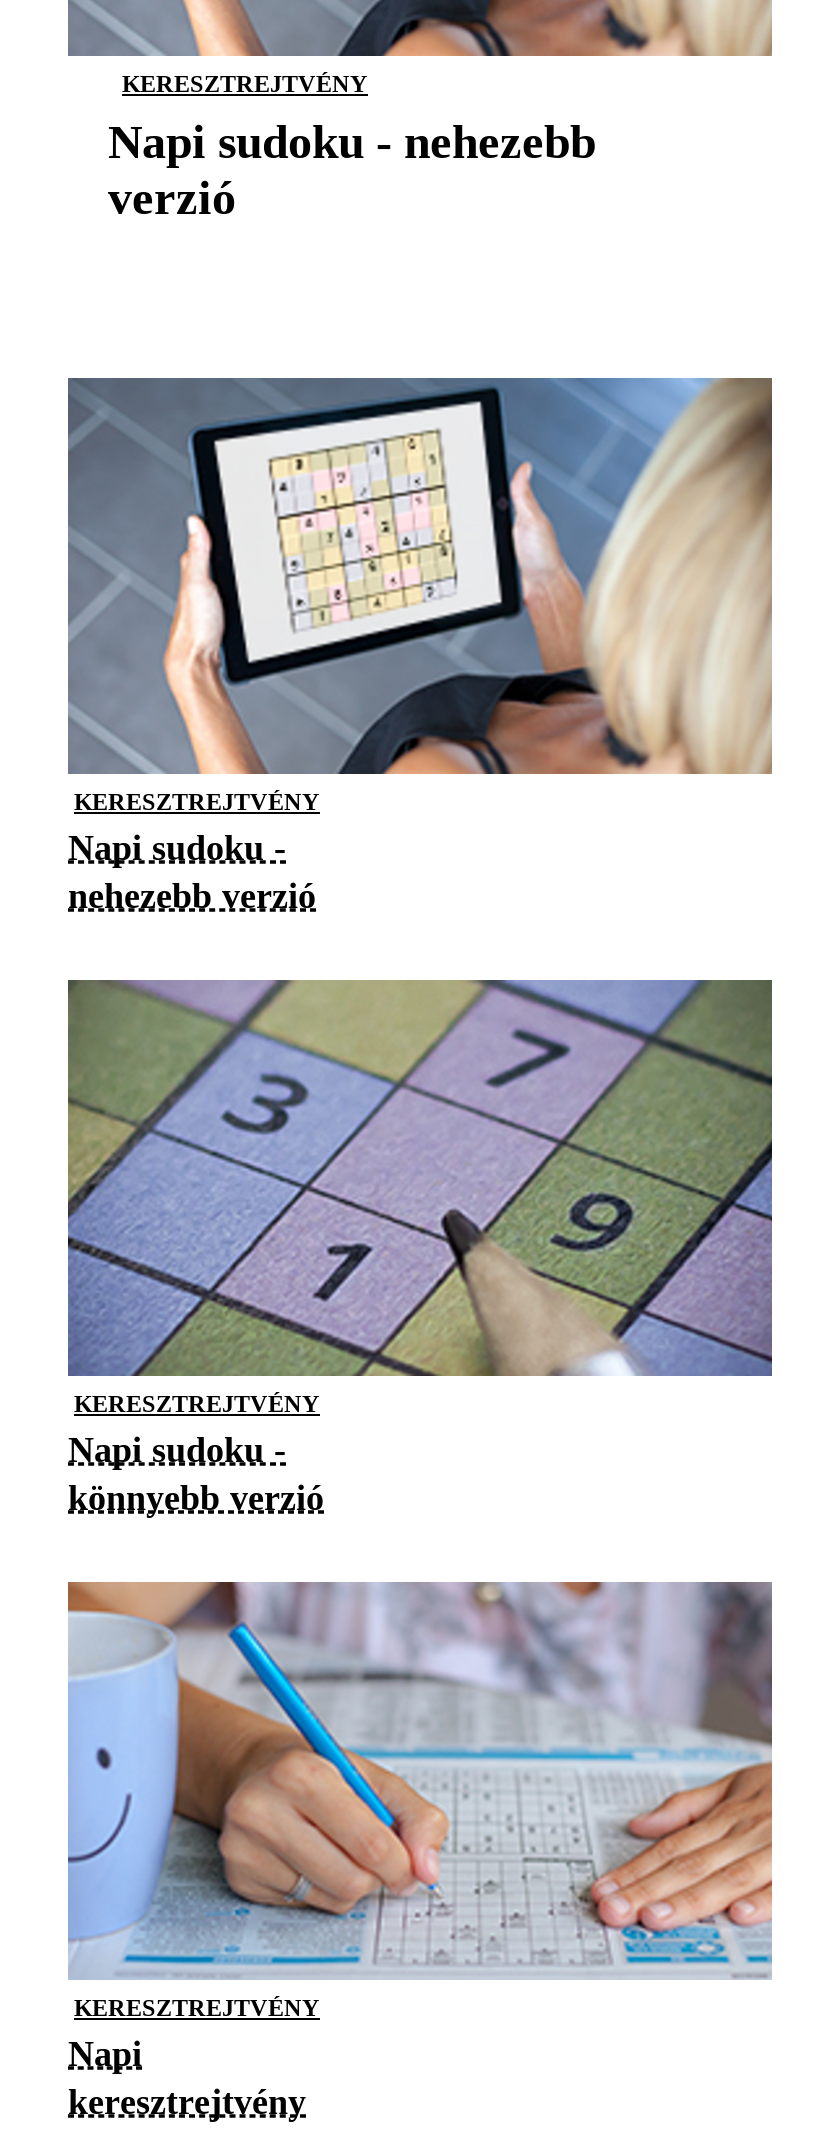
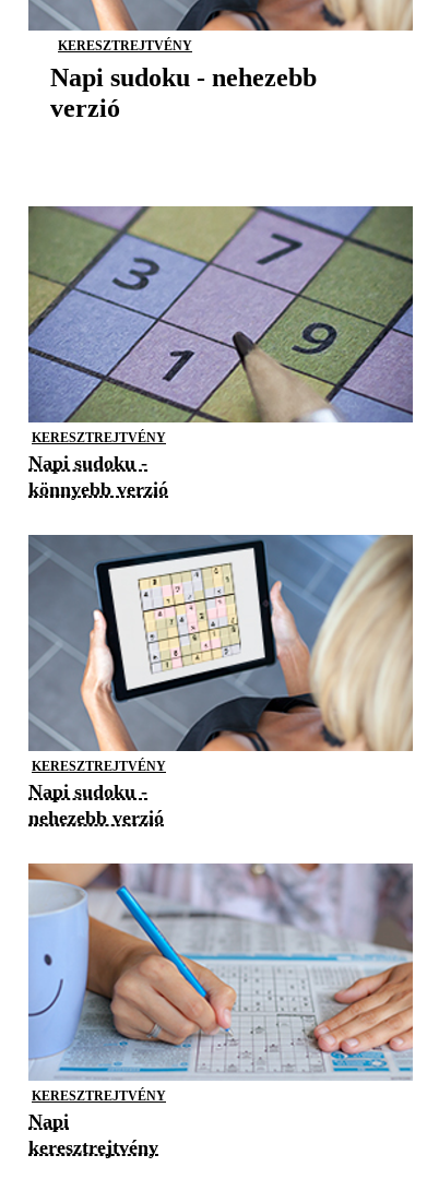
moved down: [image]

moved down: nehezebb verzió

moved up: [image]

moved up: könnyebb verzió
